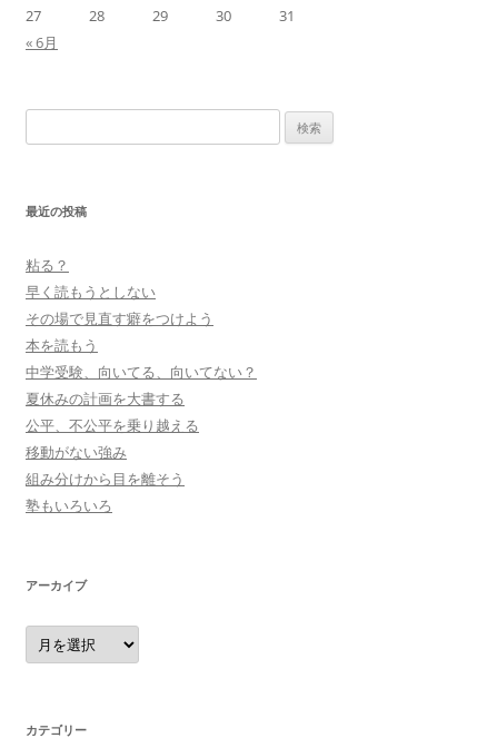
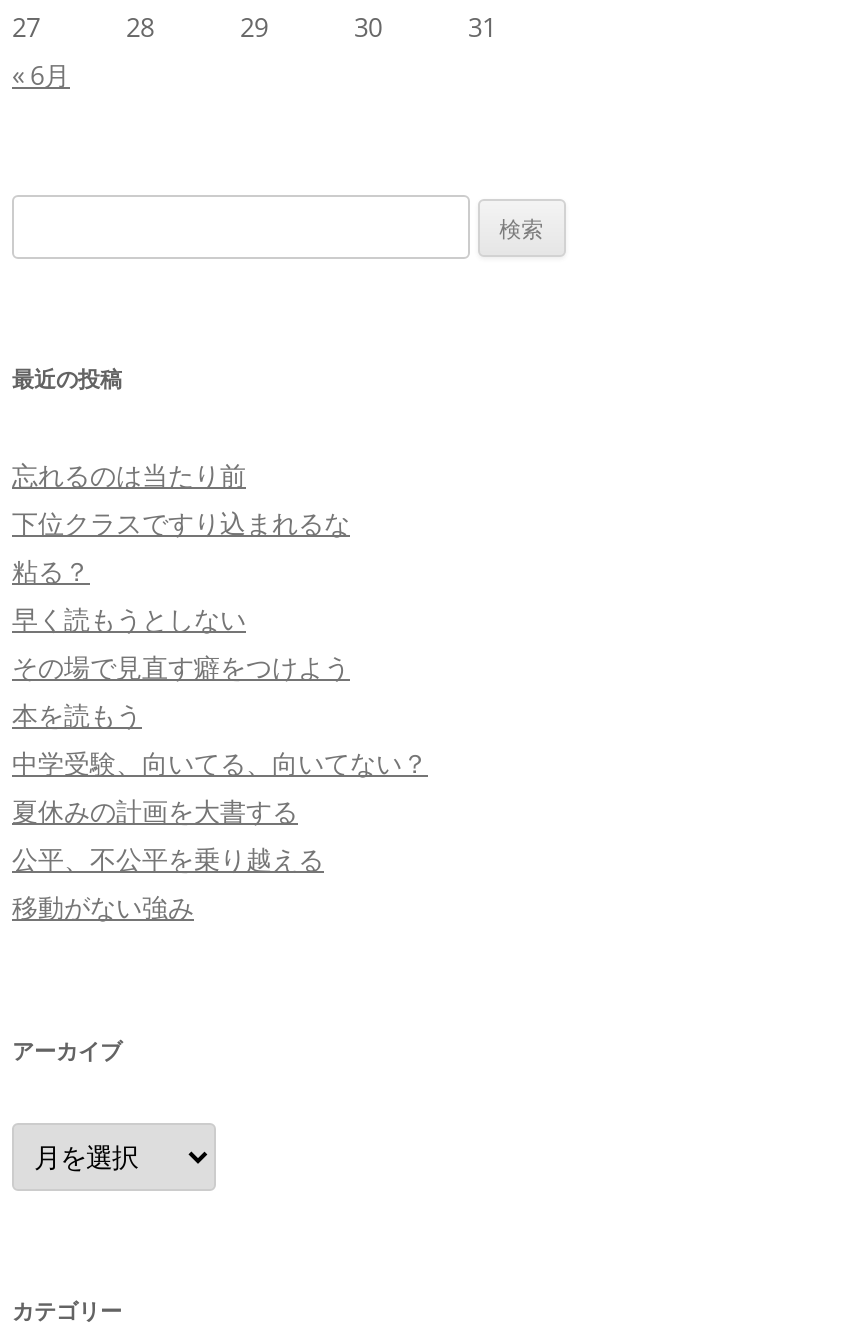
+ 忘れるのは当たり前
+ 下位クラスですり込まれるな

moved down: 粘る？ | 早く読もうとしない | 本を読もう | 中学受験、向いてる、向いてない？ | 夏休みの計画を大書する | 公平、不公平を乗り越える | 移動がない強み

- 組み分けから目を離そう
- 塾もいろいろ
